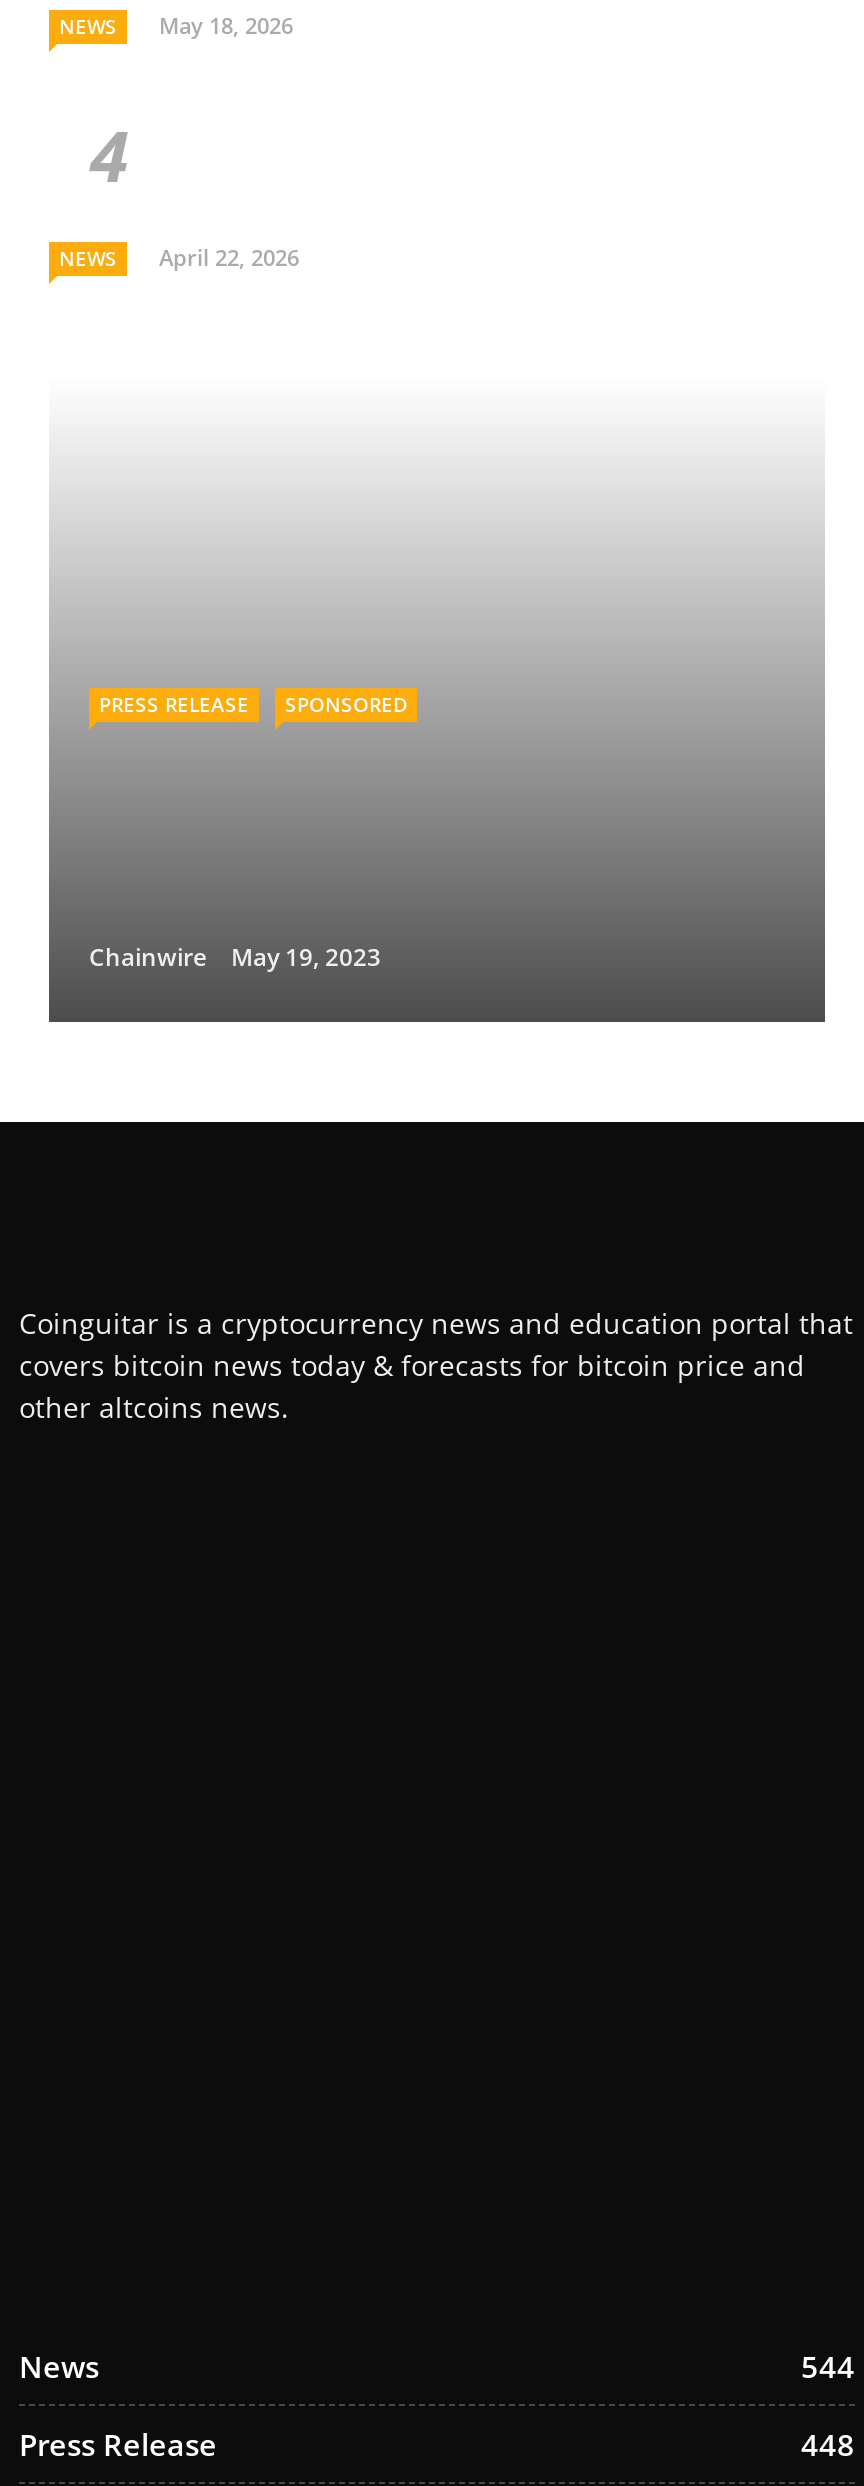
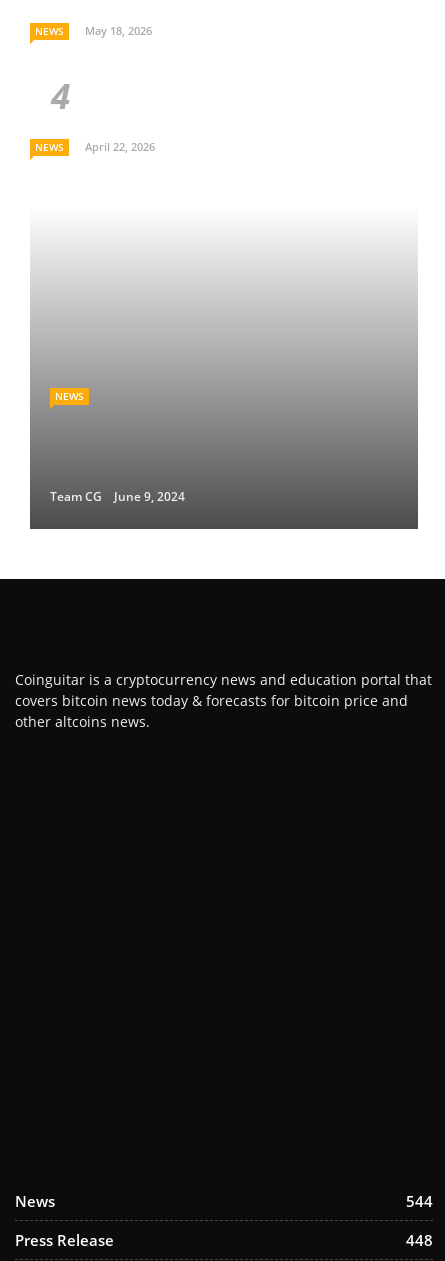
- PRESS RELEASE
- SPONSORED
+ NEWS

- Chainwire
- May 19, 2023
+ Team CG
+ June 9, 2024
